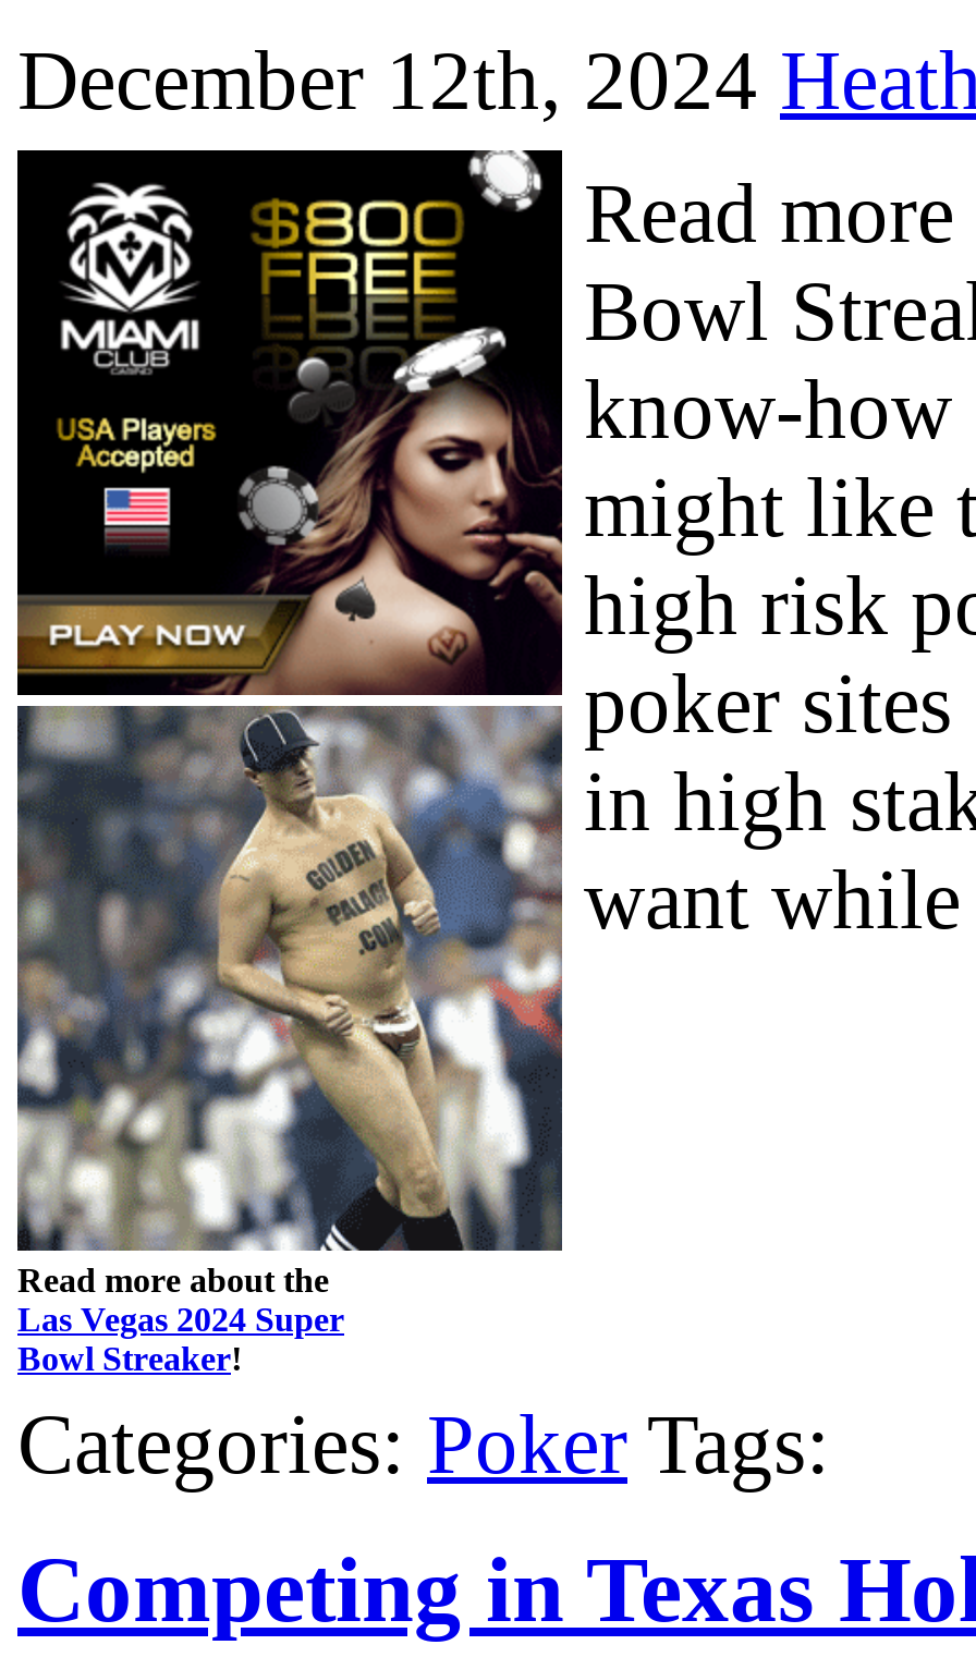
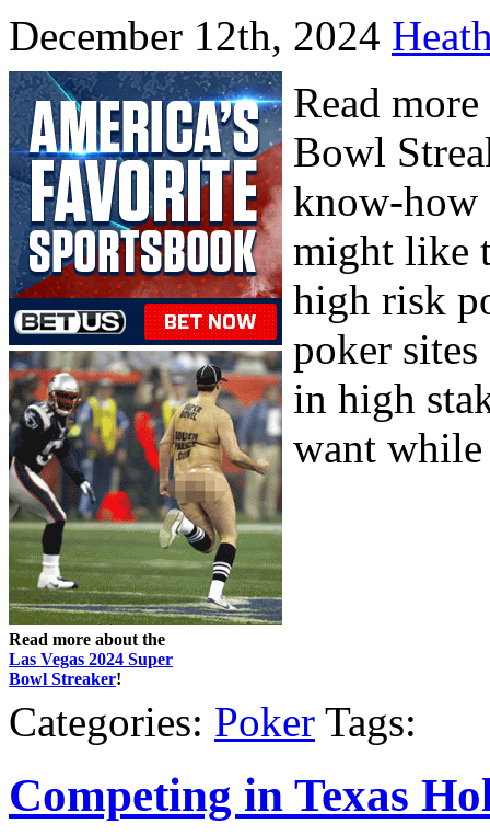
- [image]
+ [image]
